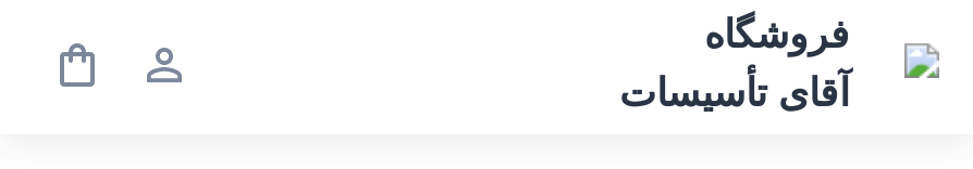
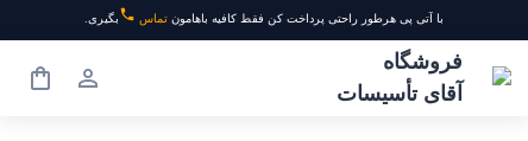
+ با آتی پی هرطور راحتی پرداخت کن فقط کافیه باهامون تماس
+ بگیری.
